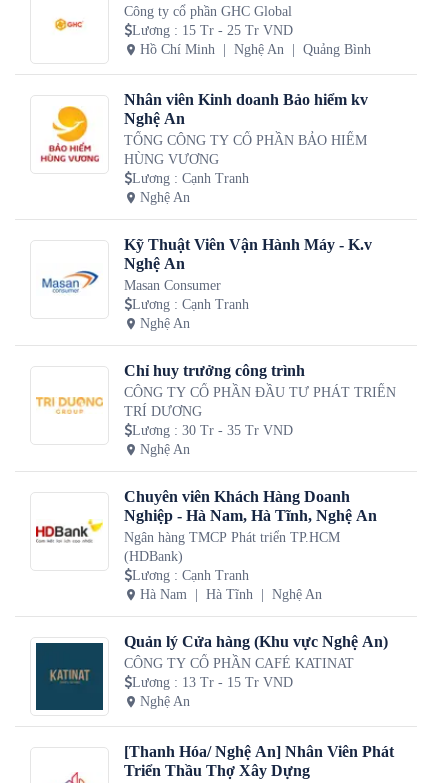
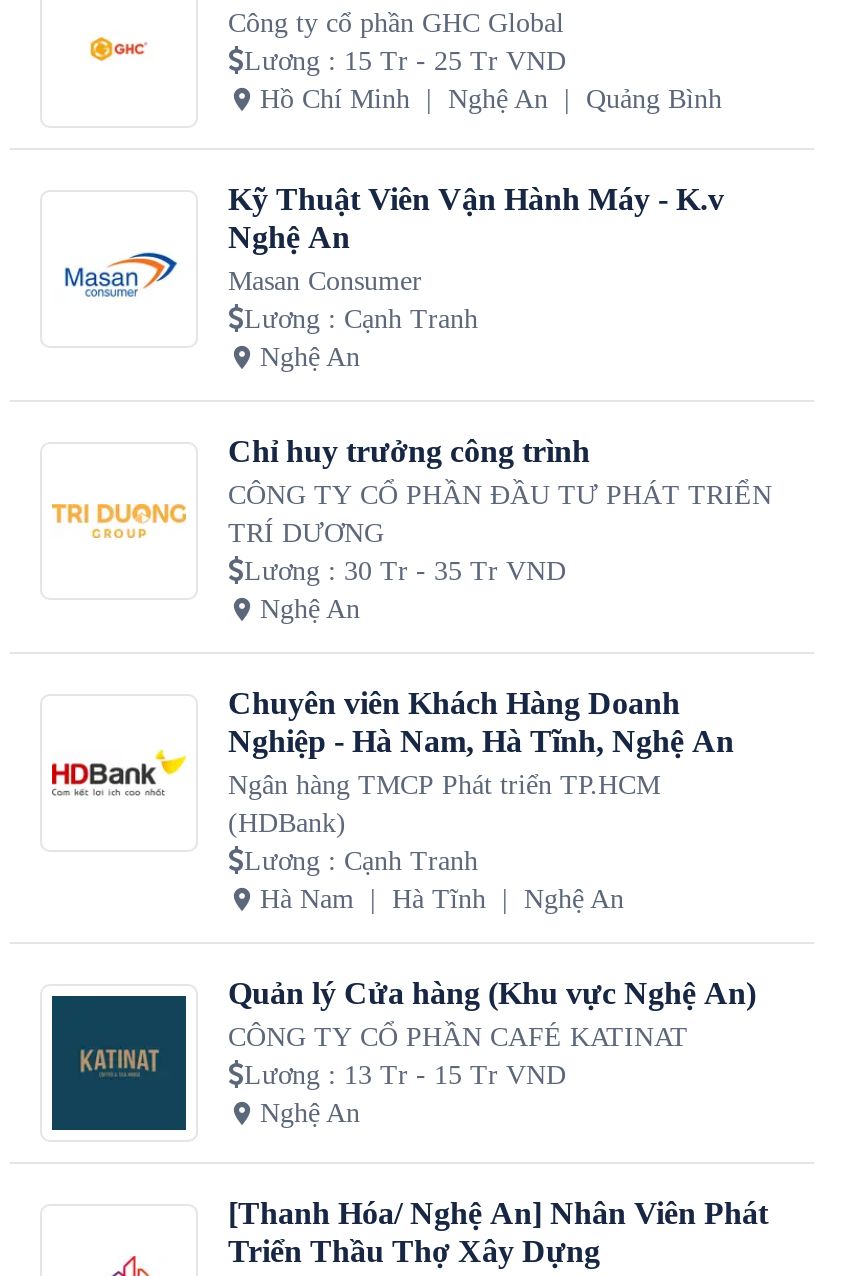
- [image]
- Nhân viên Kinh doanh Bảo hiểm kv
- Nghệ An
- TỔNG CÔNG TY CỔ PHẦN BẢO HIỂM
- HÙNG VƯƠNG
- Lương: Cạnh Tranh
- Nghệ An
